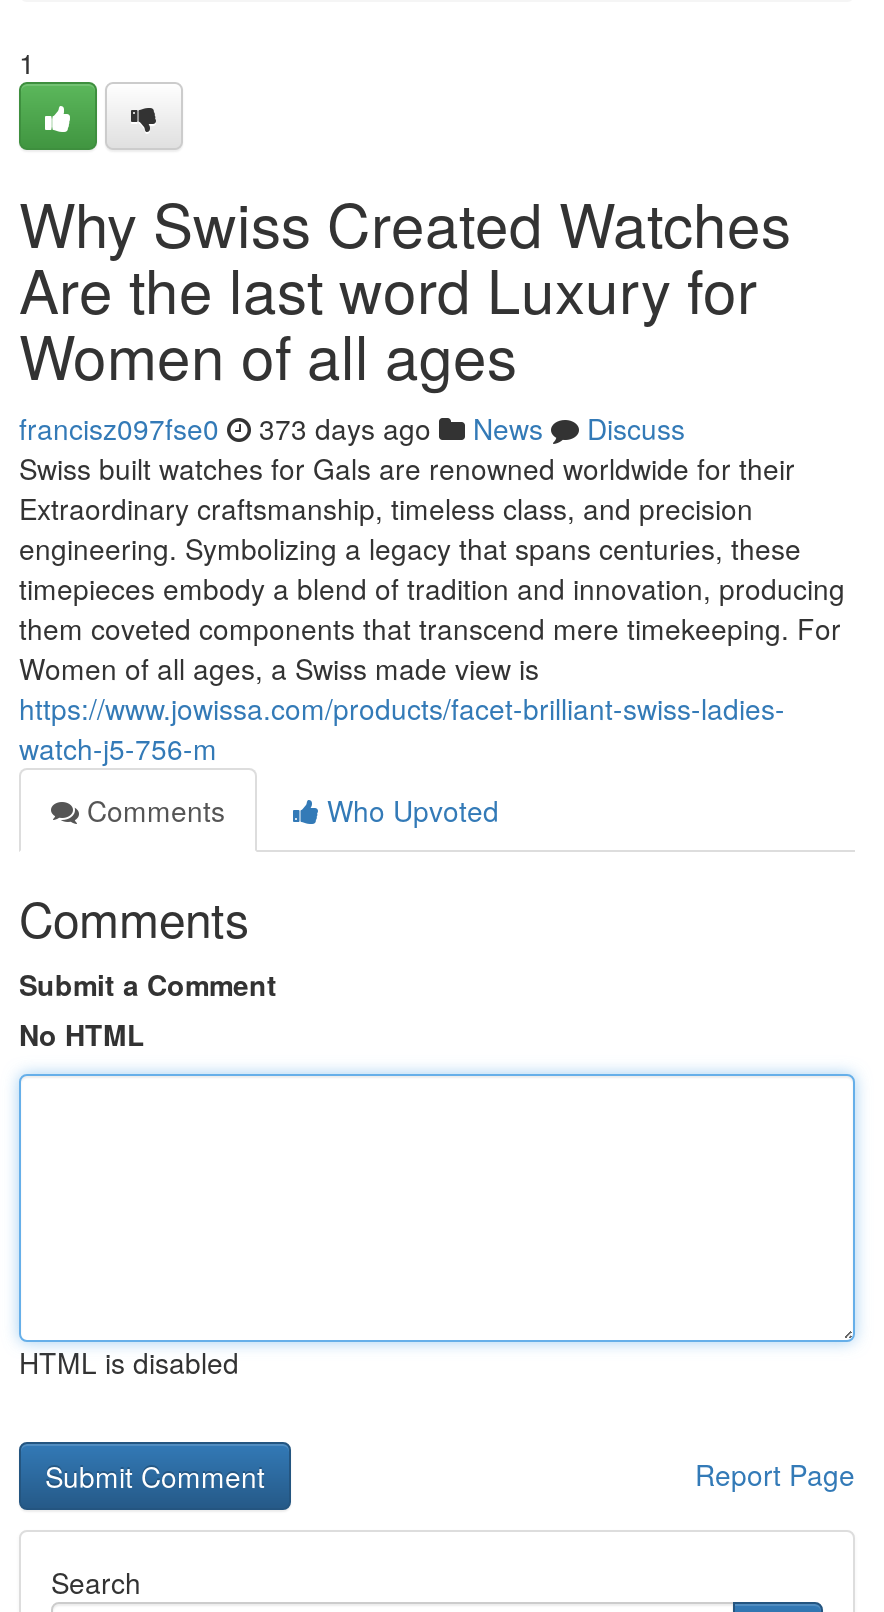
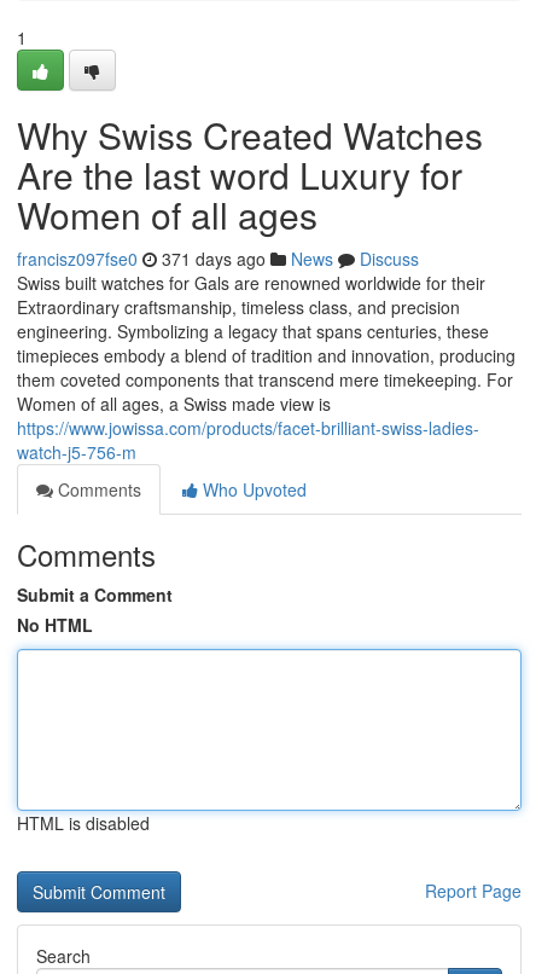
- francisz097fse0 373 days ago News Discuss
+ francisz097fse0 371 days ago News Discuss
